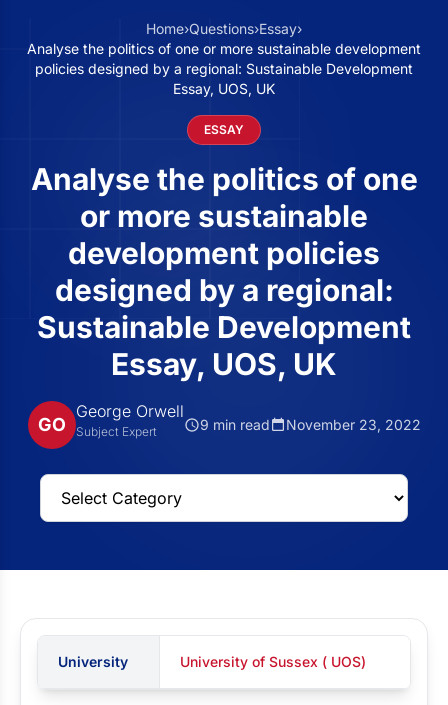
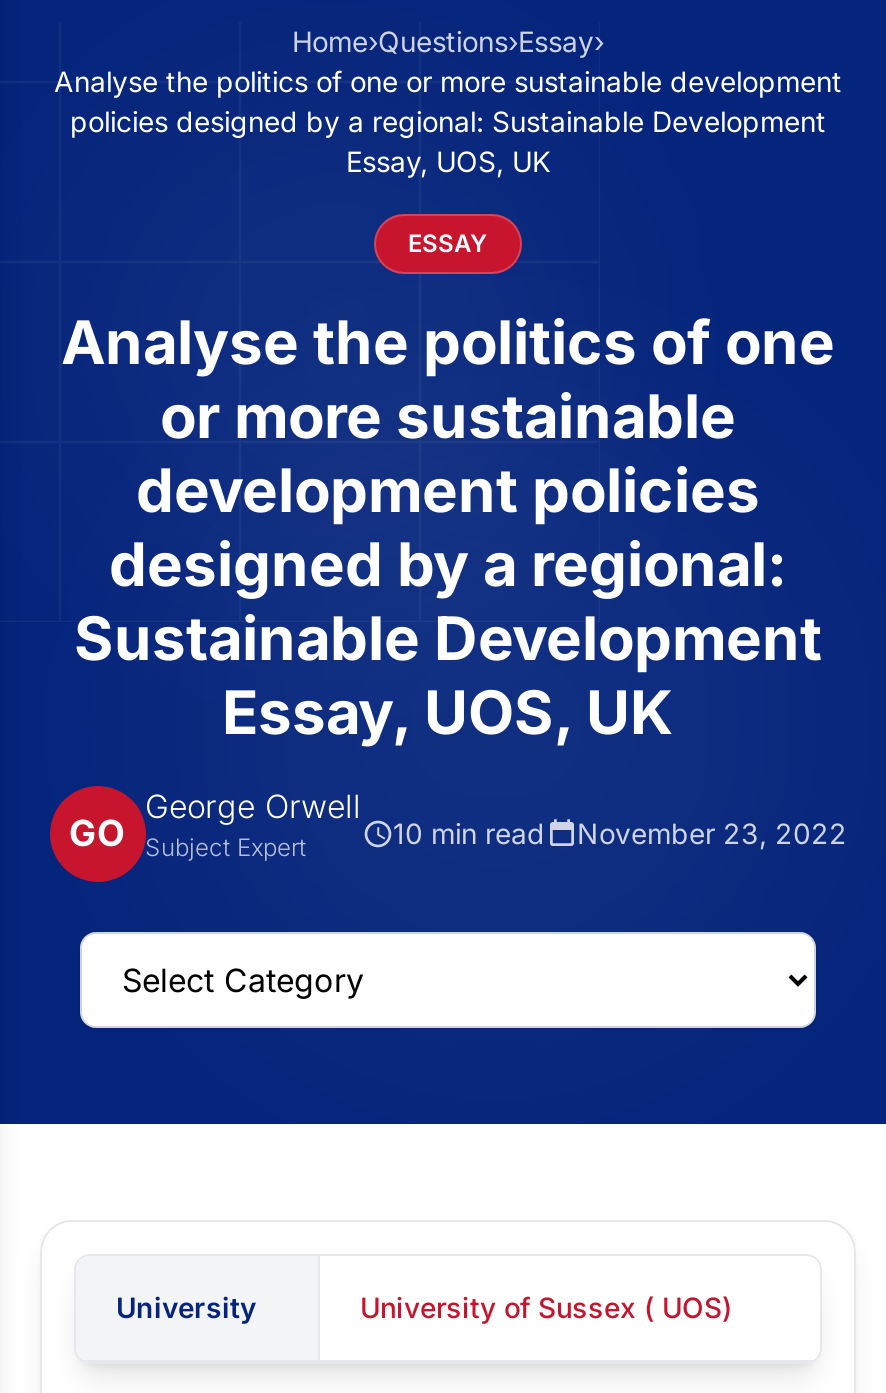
- 9 min read November 23, 2022
+ 10 min read November 23, 2022
